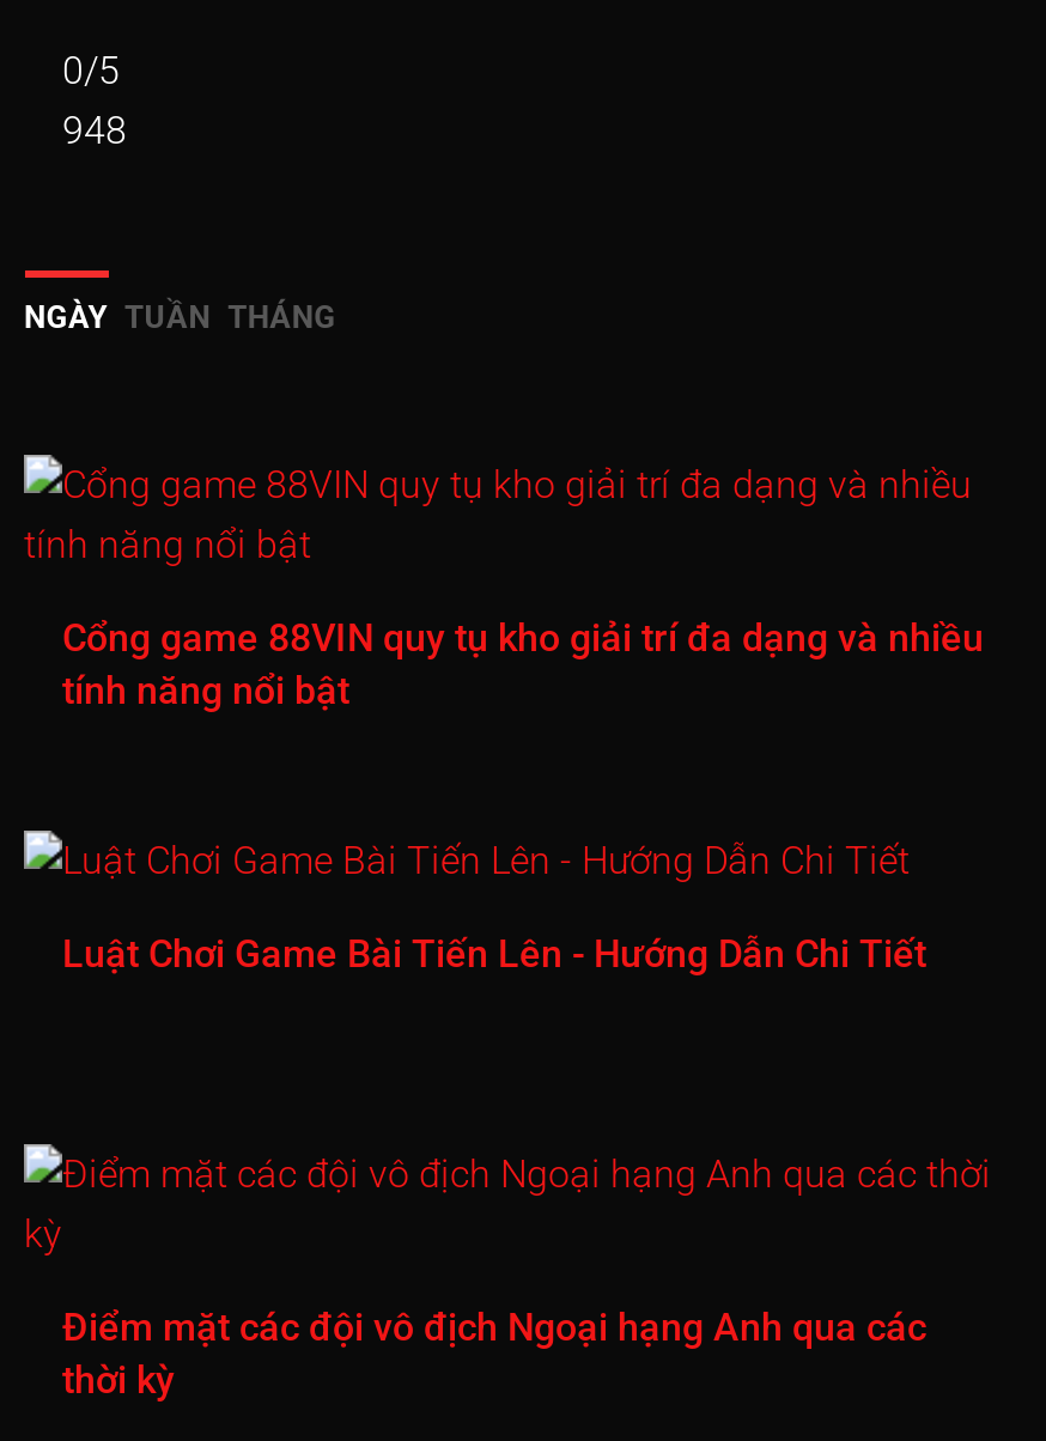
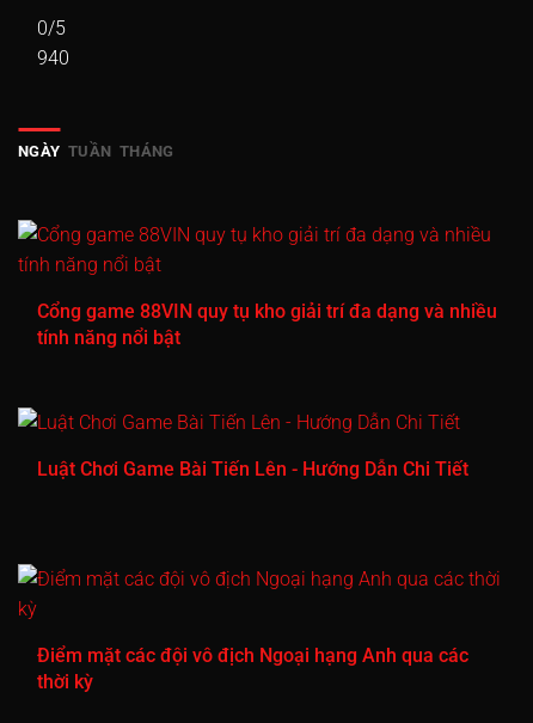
- 948
+ 940
